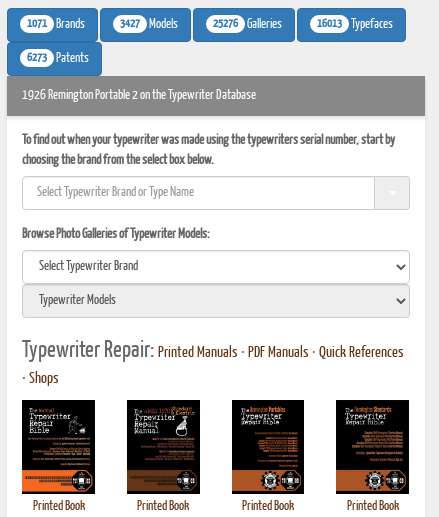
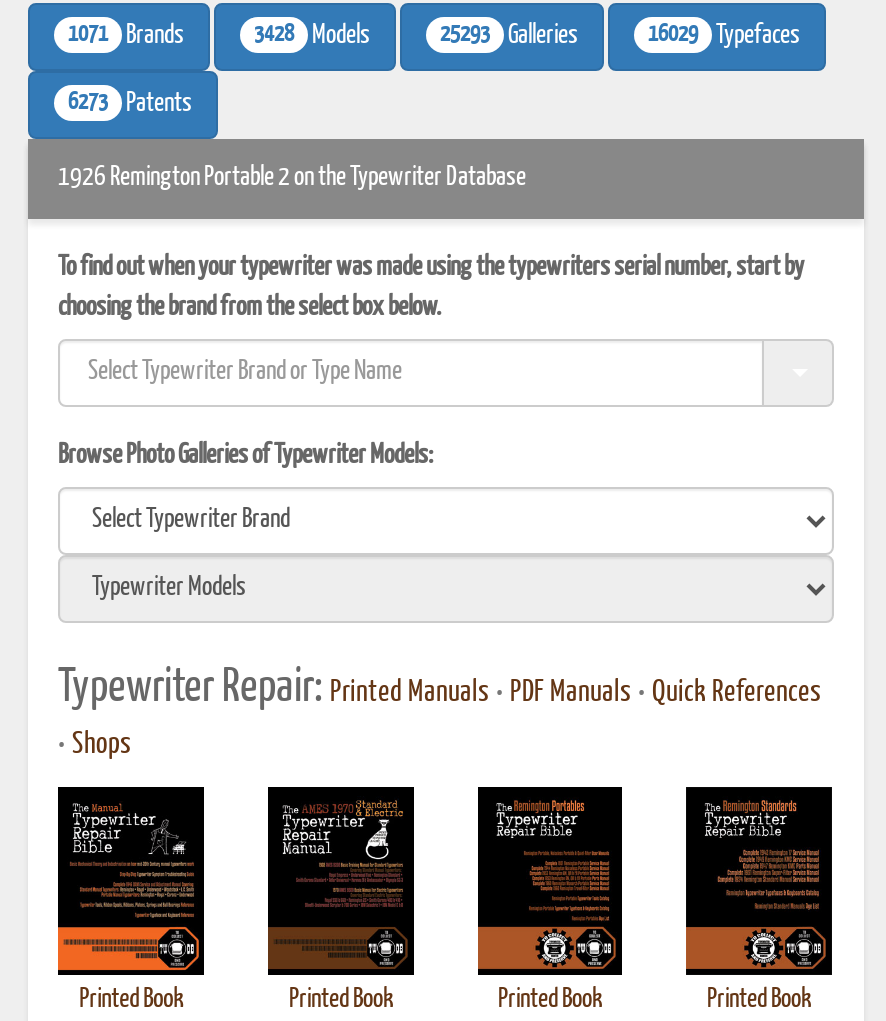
- 3427 Models
+ 3428 Models

- 25276 Galleries
+ 25293 Galleries

- 16013 Typefaces
+ 16029 Typefaces
